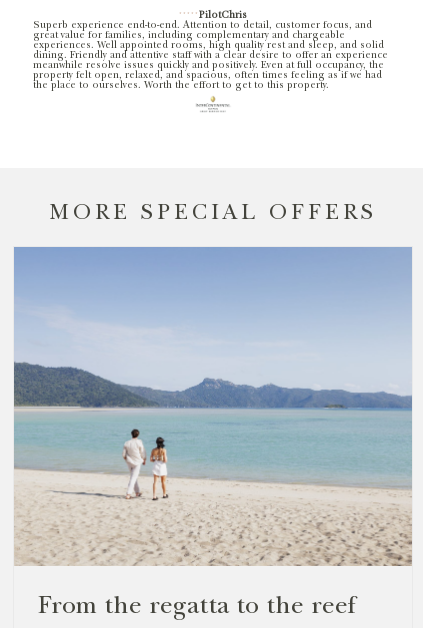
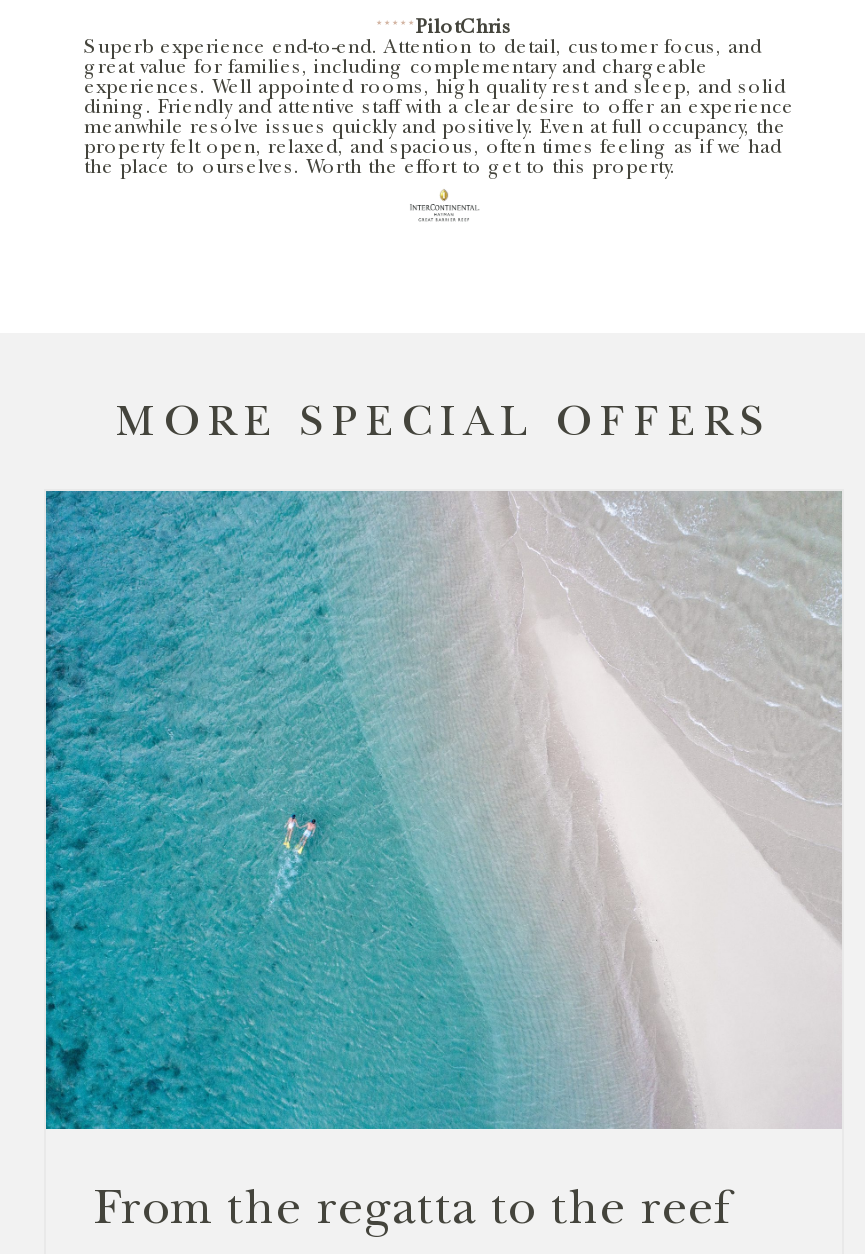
- [image]
+ [image]
